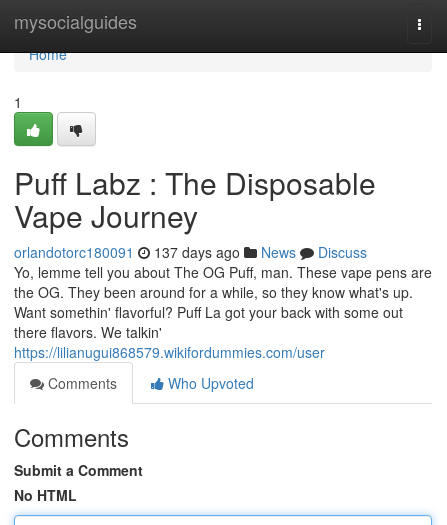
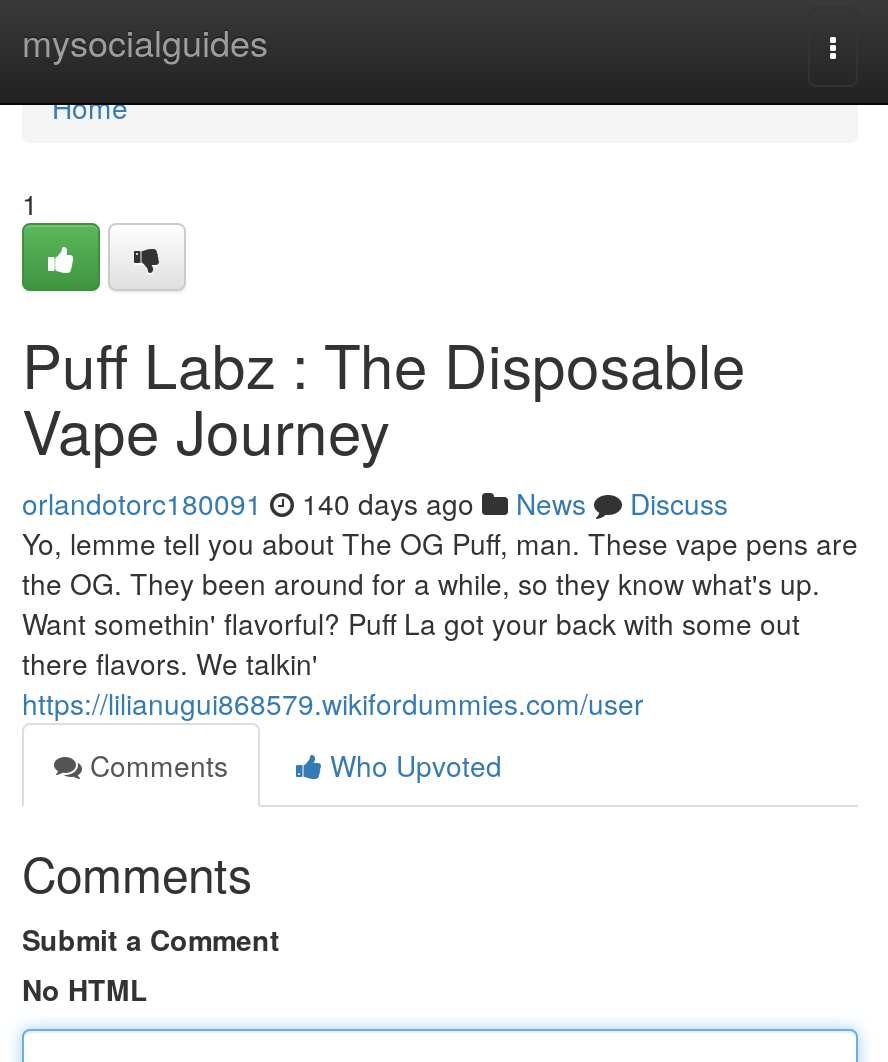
- orlandotorc180091 137 days ago News Discuss
+ orlandotorc180091 140 days ago News Discuss
